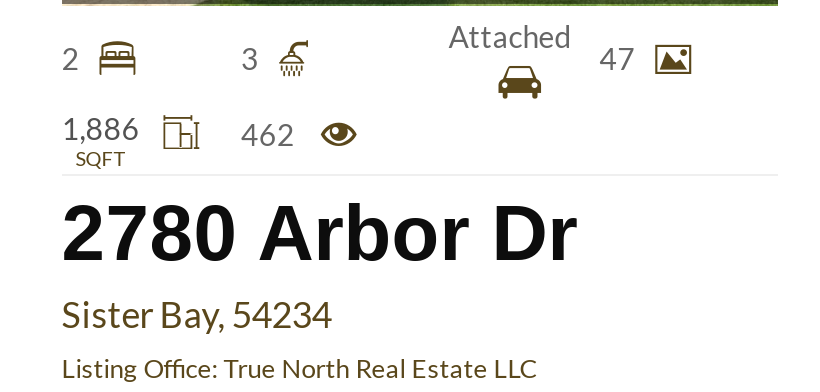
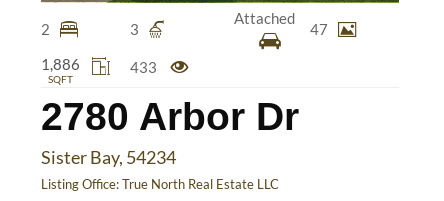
- 462
+ 433
